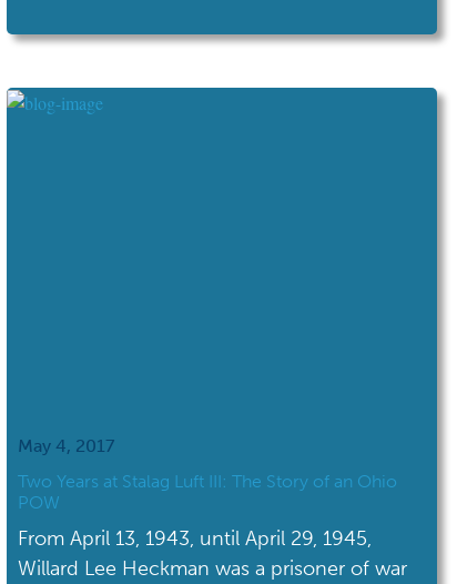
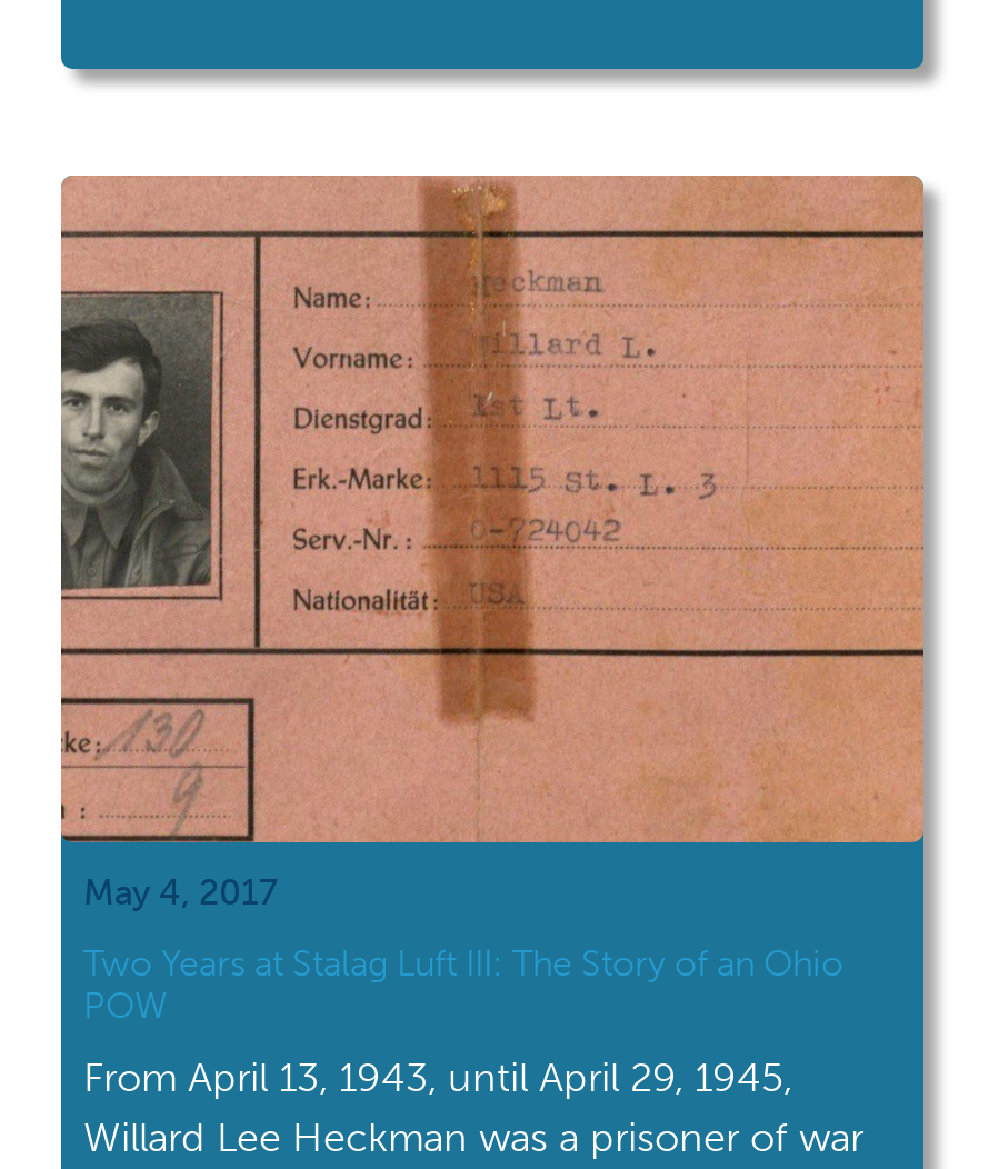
+ [image]
